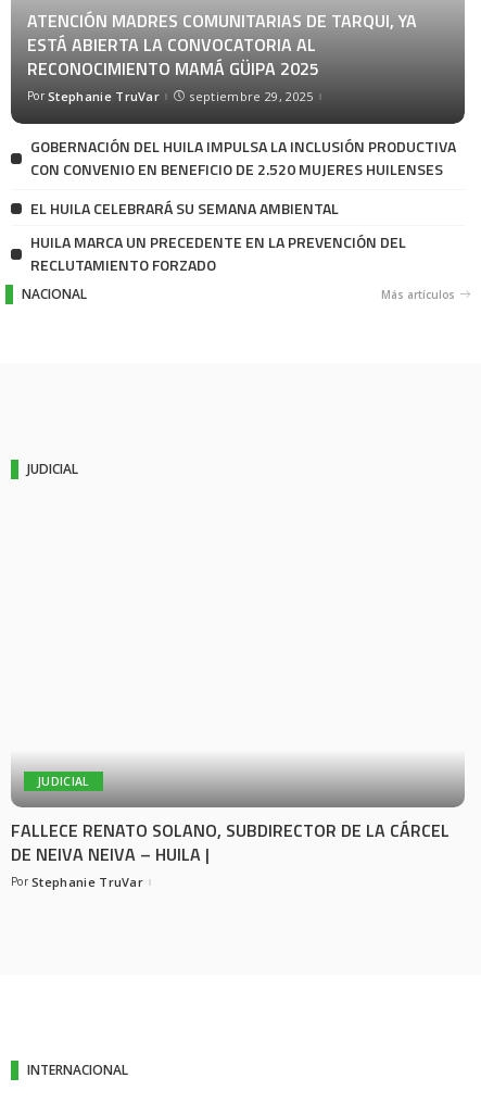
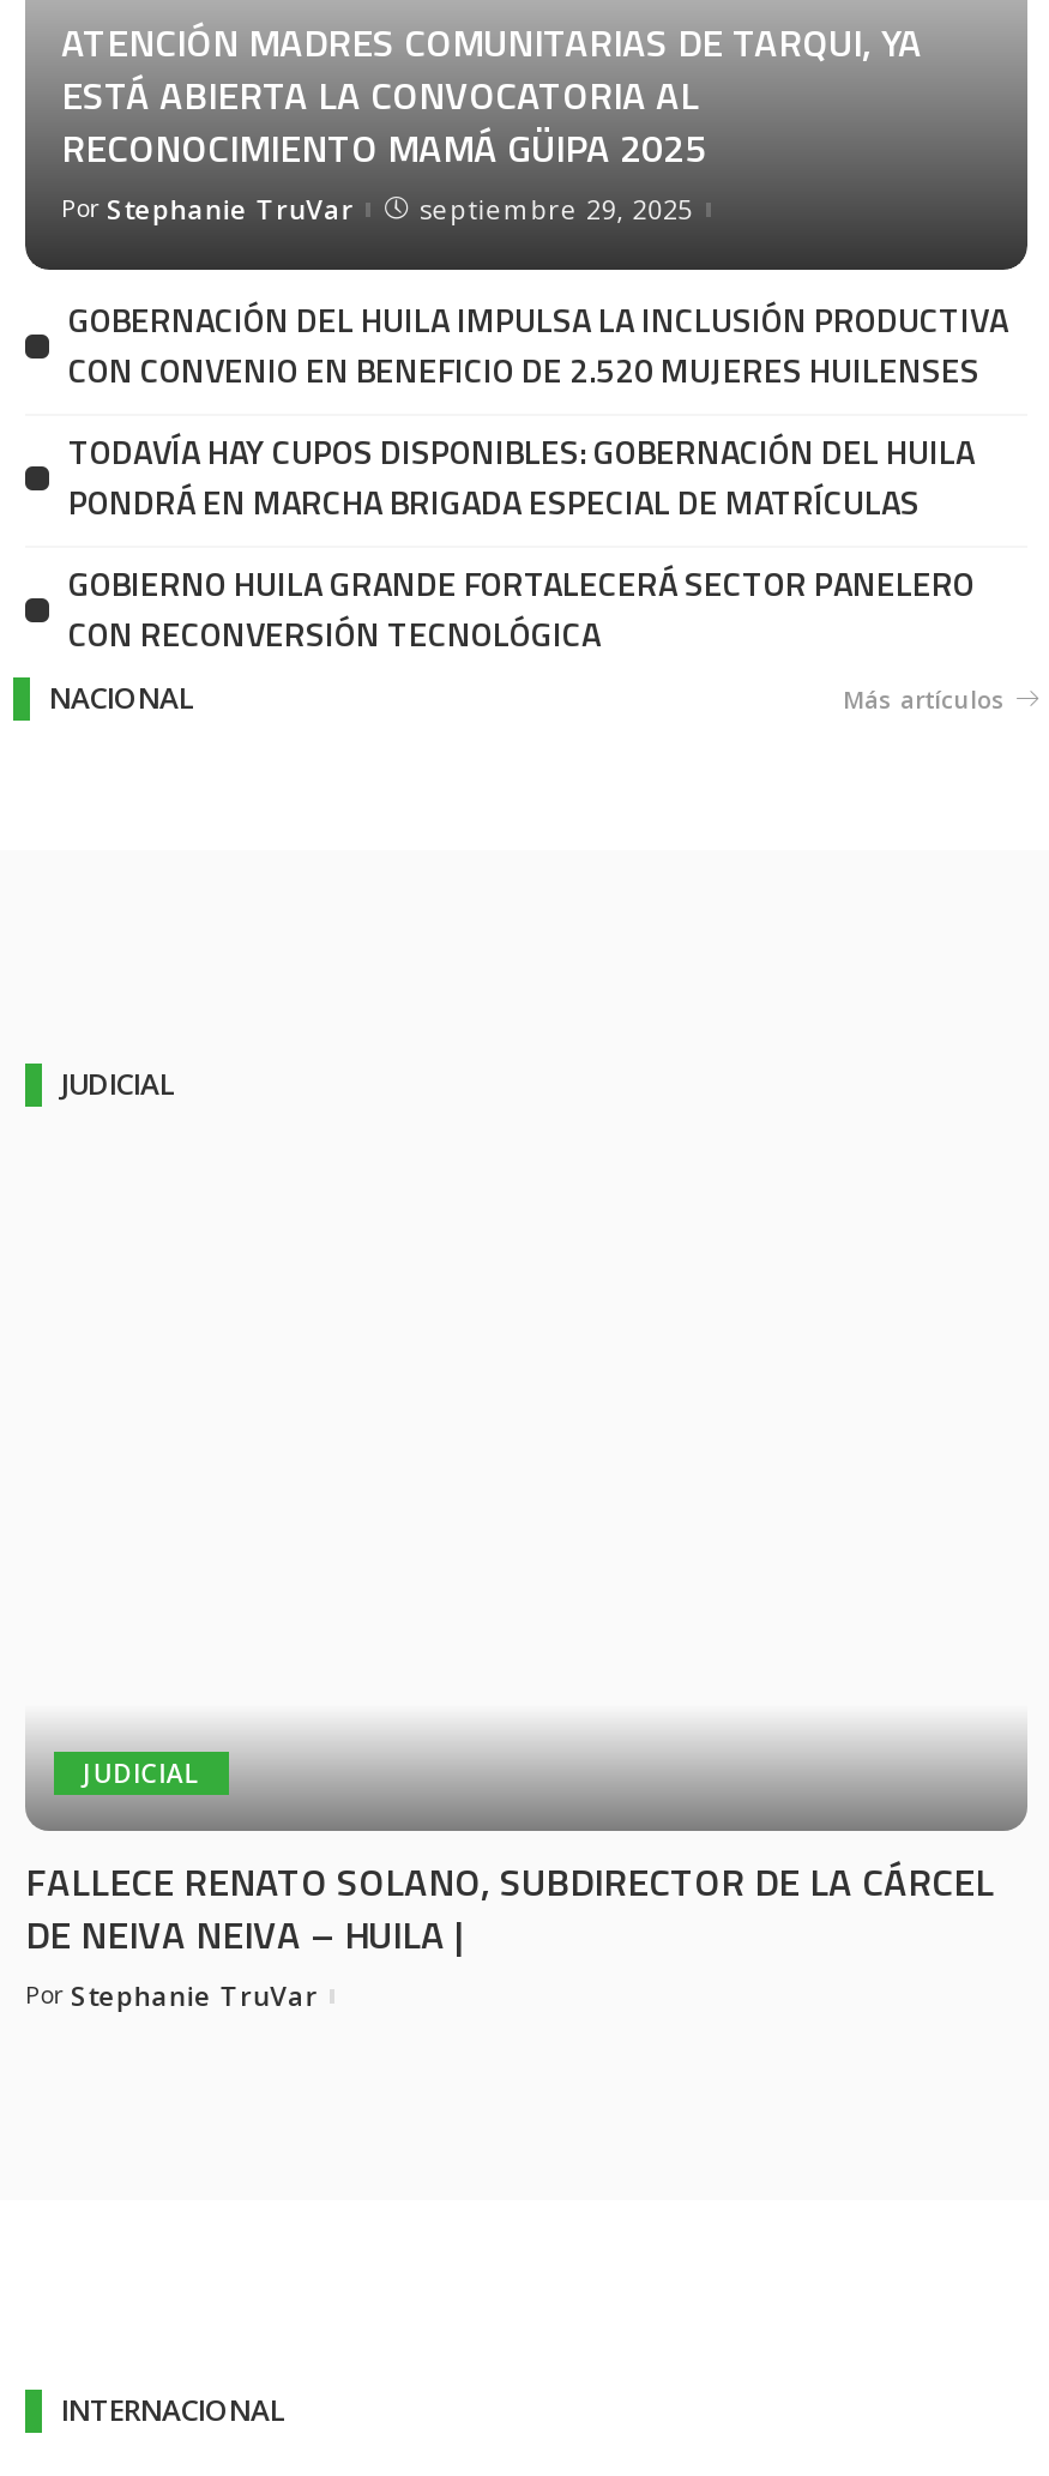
- EL HUILA CELEBRARÁ SU SEMANA AMBIENTAL
+ TODAVÍA HAY CUPOS DISPONIBLES: GOBERNACIÓN DEL HUILA
+ PONDRÁ EN MARCHA BRIGADA ESPECIAL DE MATRÍCULAS

- HUILA MARCA UN PRECEDENTE EN LA PREVENCIÓN DEL
- RECLUTAMIENTO FORZADO
+ GOBIERNO HUILA GRANDE FORTALECERÁ SECTOR PANELERO
+ CON RECONVERSIÓN TECNOLÓGICA
